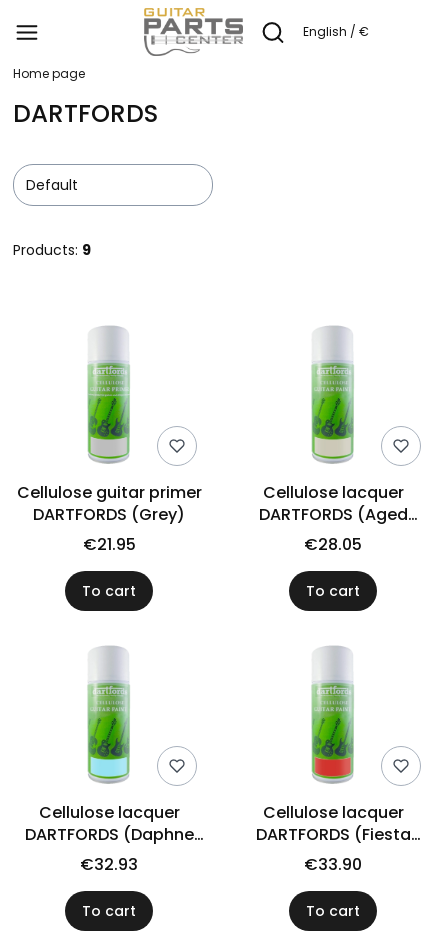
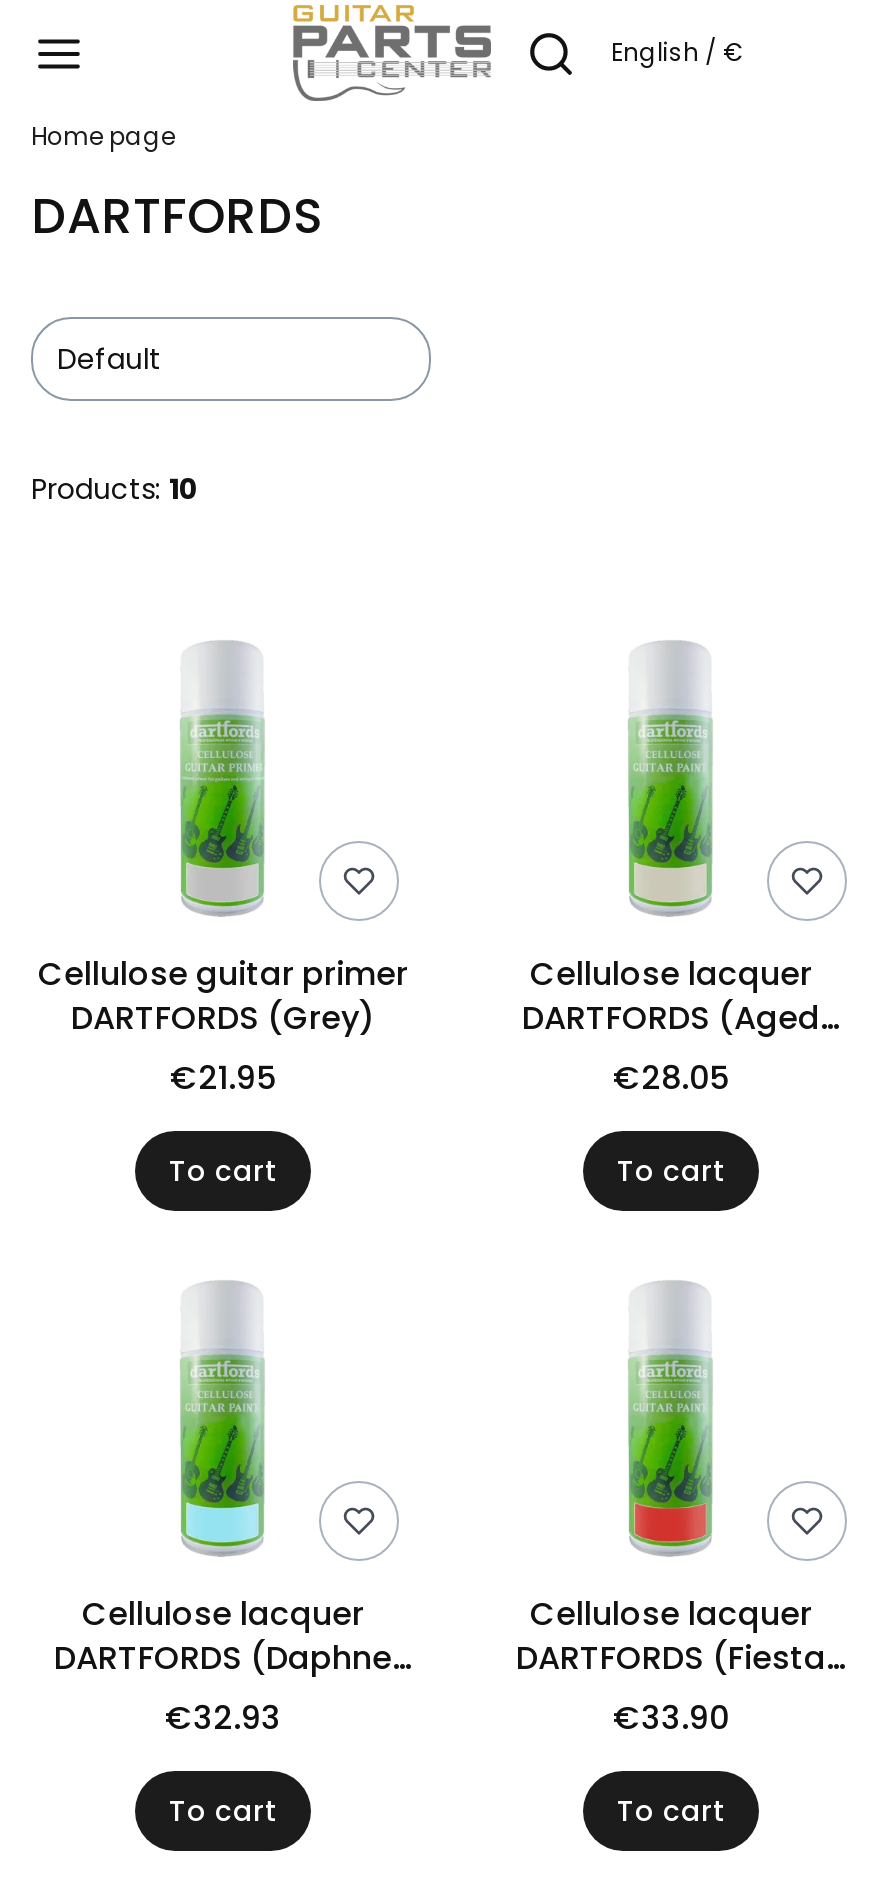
- Products: 9
+ Products: 10
